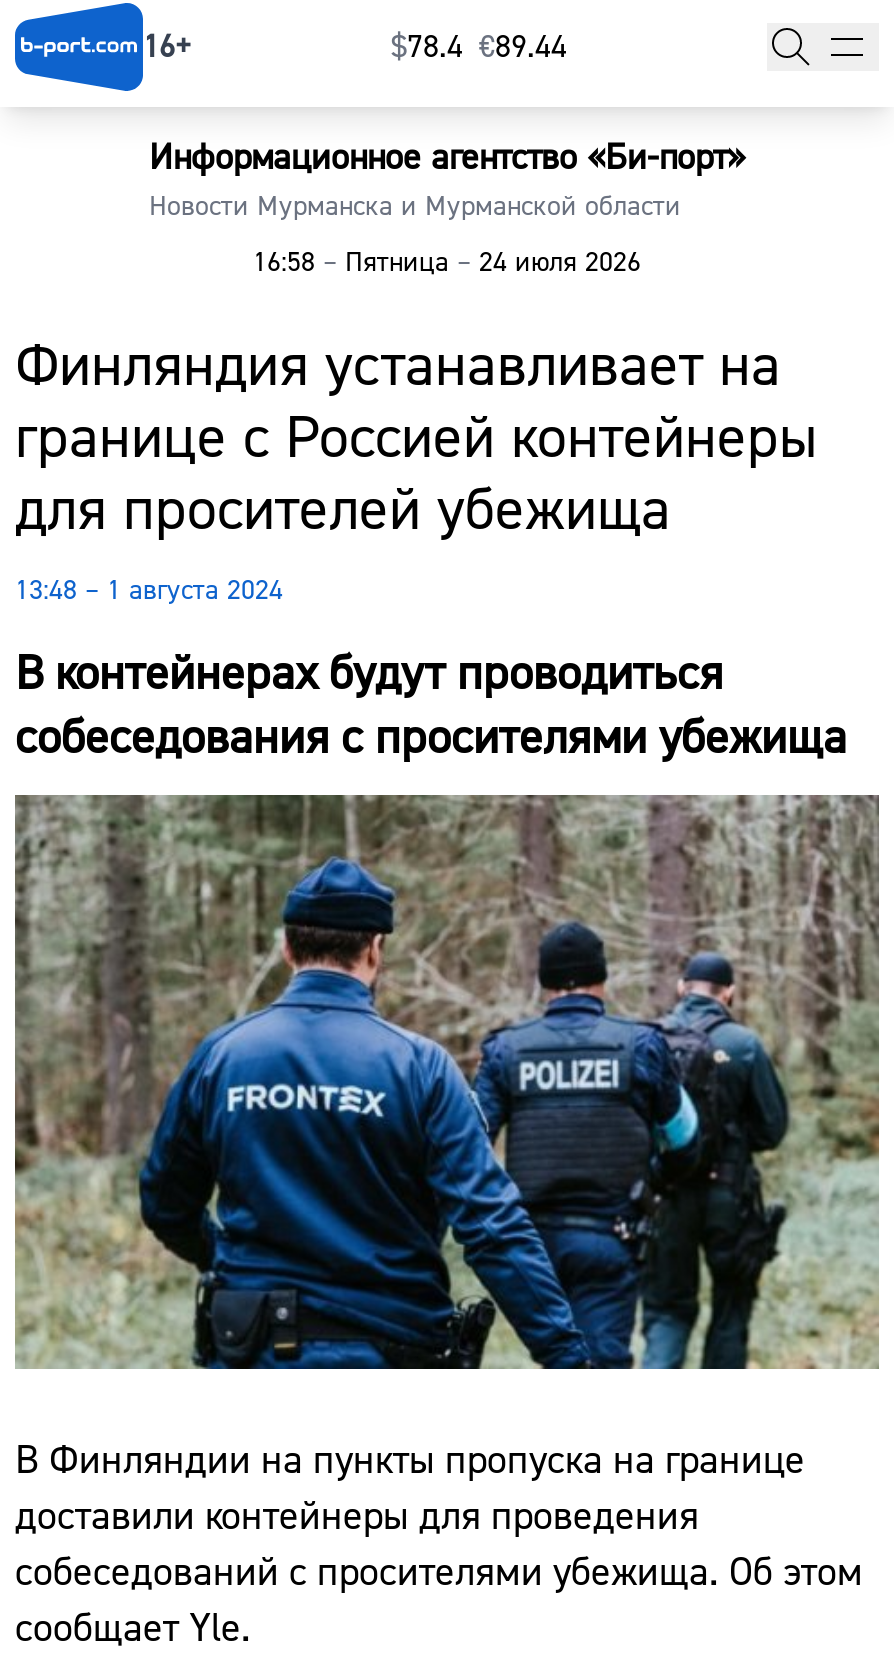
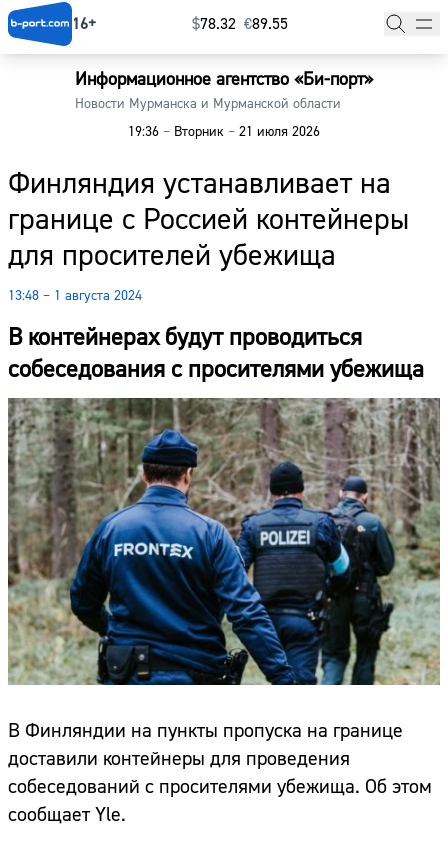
- $78.4 €89.44
+ $78.32 €89.55

- 16:58 – Пятница – 24 июля 2026
+ 19:36 – Вторник – 21 июля 2026
